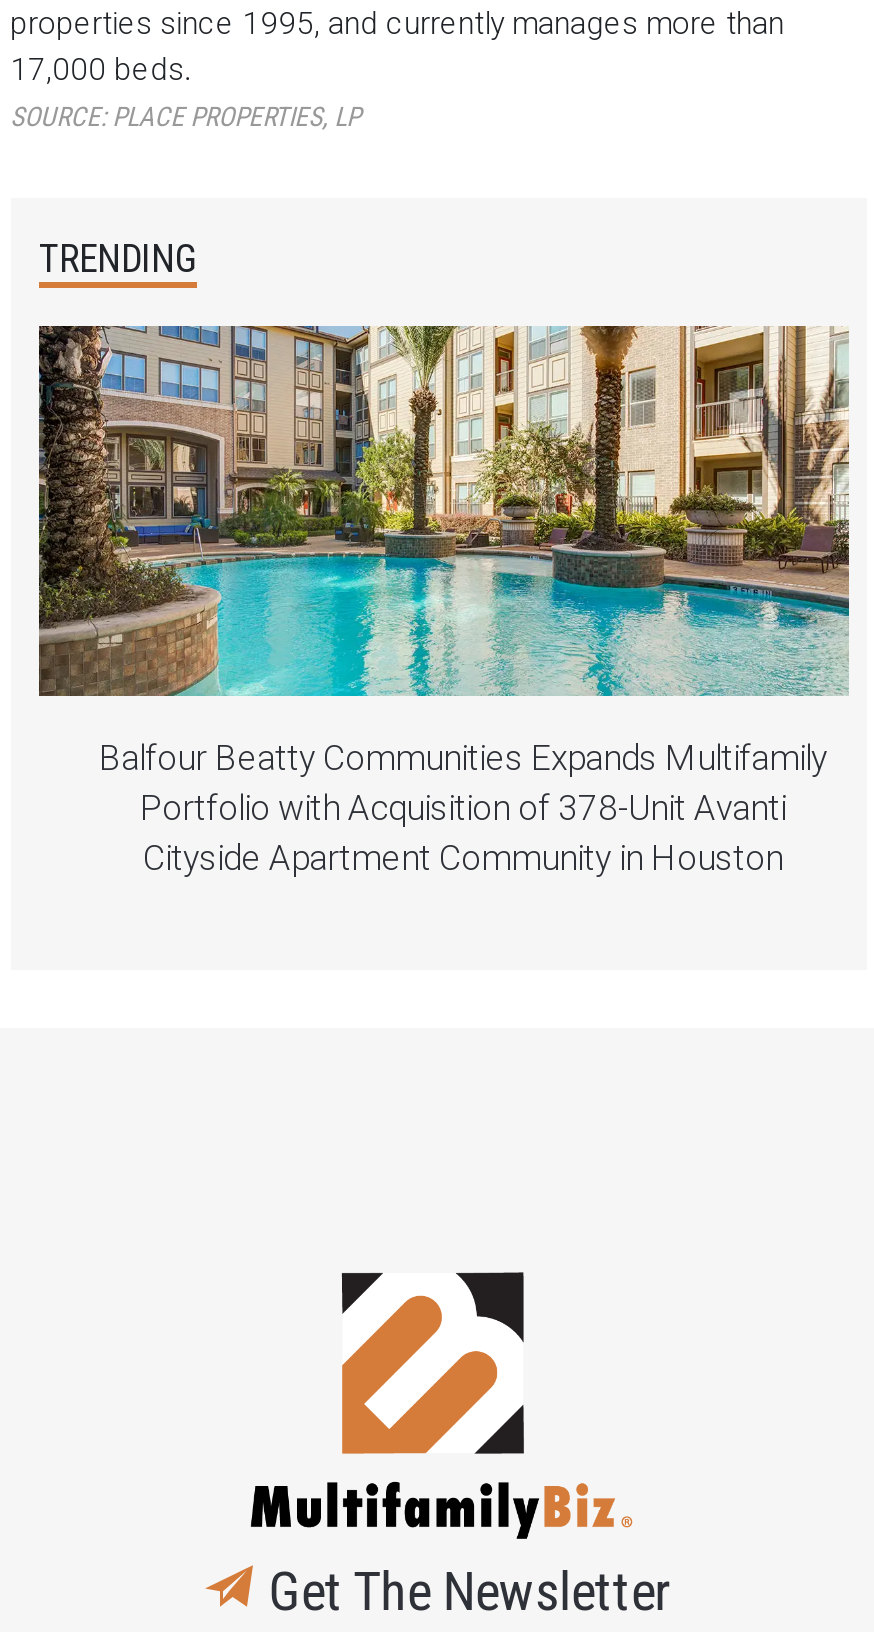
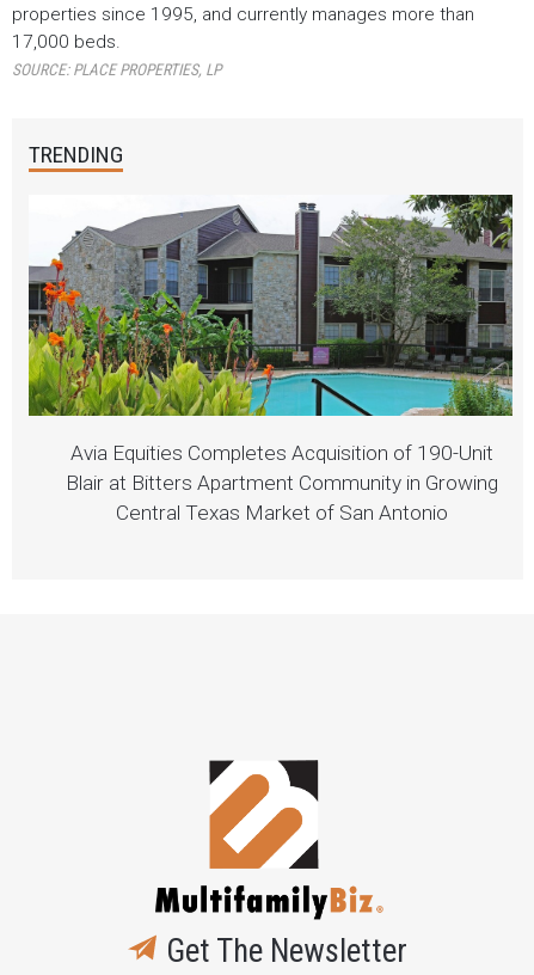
- [image]
- Balfour Beatty Communities Expands Multifamily
- Portfolio with Acquisition of 378-Unit Avanti
- Cityside Apartment Community in Houston
+ [image]
+ Avia Equities Completes Acquisition of 190-Unit
+ Blair at Bitters Apartment Community in Growing
+ Central Texas Market of San Antonio
